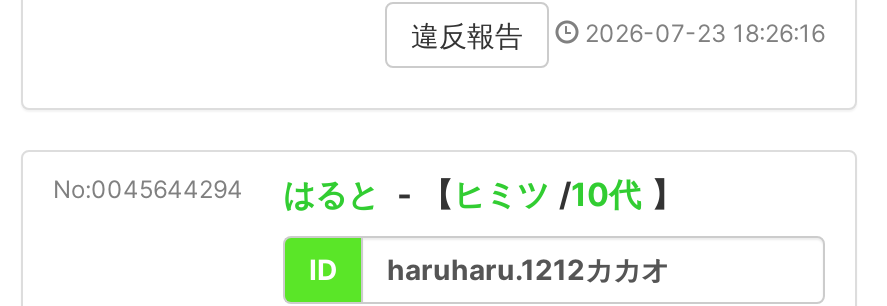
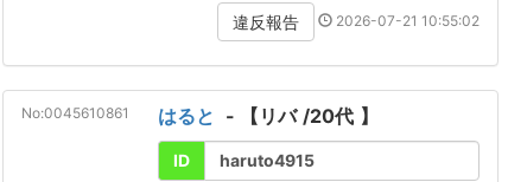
- 違反報告 2026-07-23 18:26:16
+ 違反報告 2026-07-21 10:55:02

- No:0045644294
- はると - 【ヒミツ /10代 】
+ No:0045610861
+ はると - 【リバ /20代 】

- haruharu.1212カカオ
+ haruto4915
